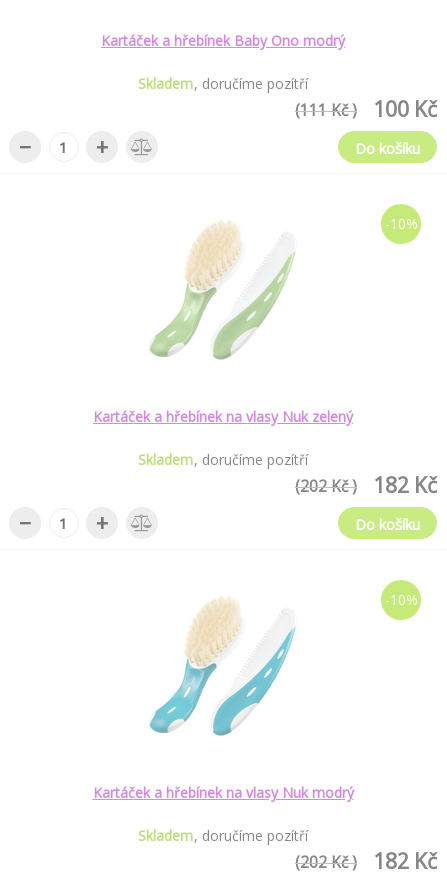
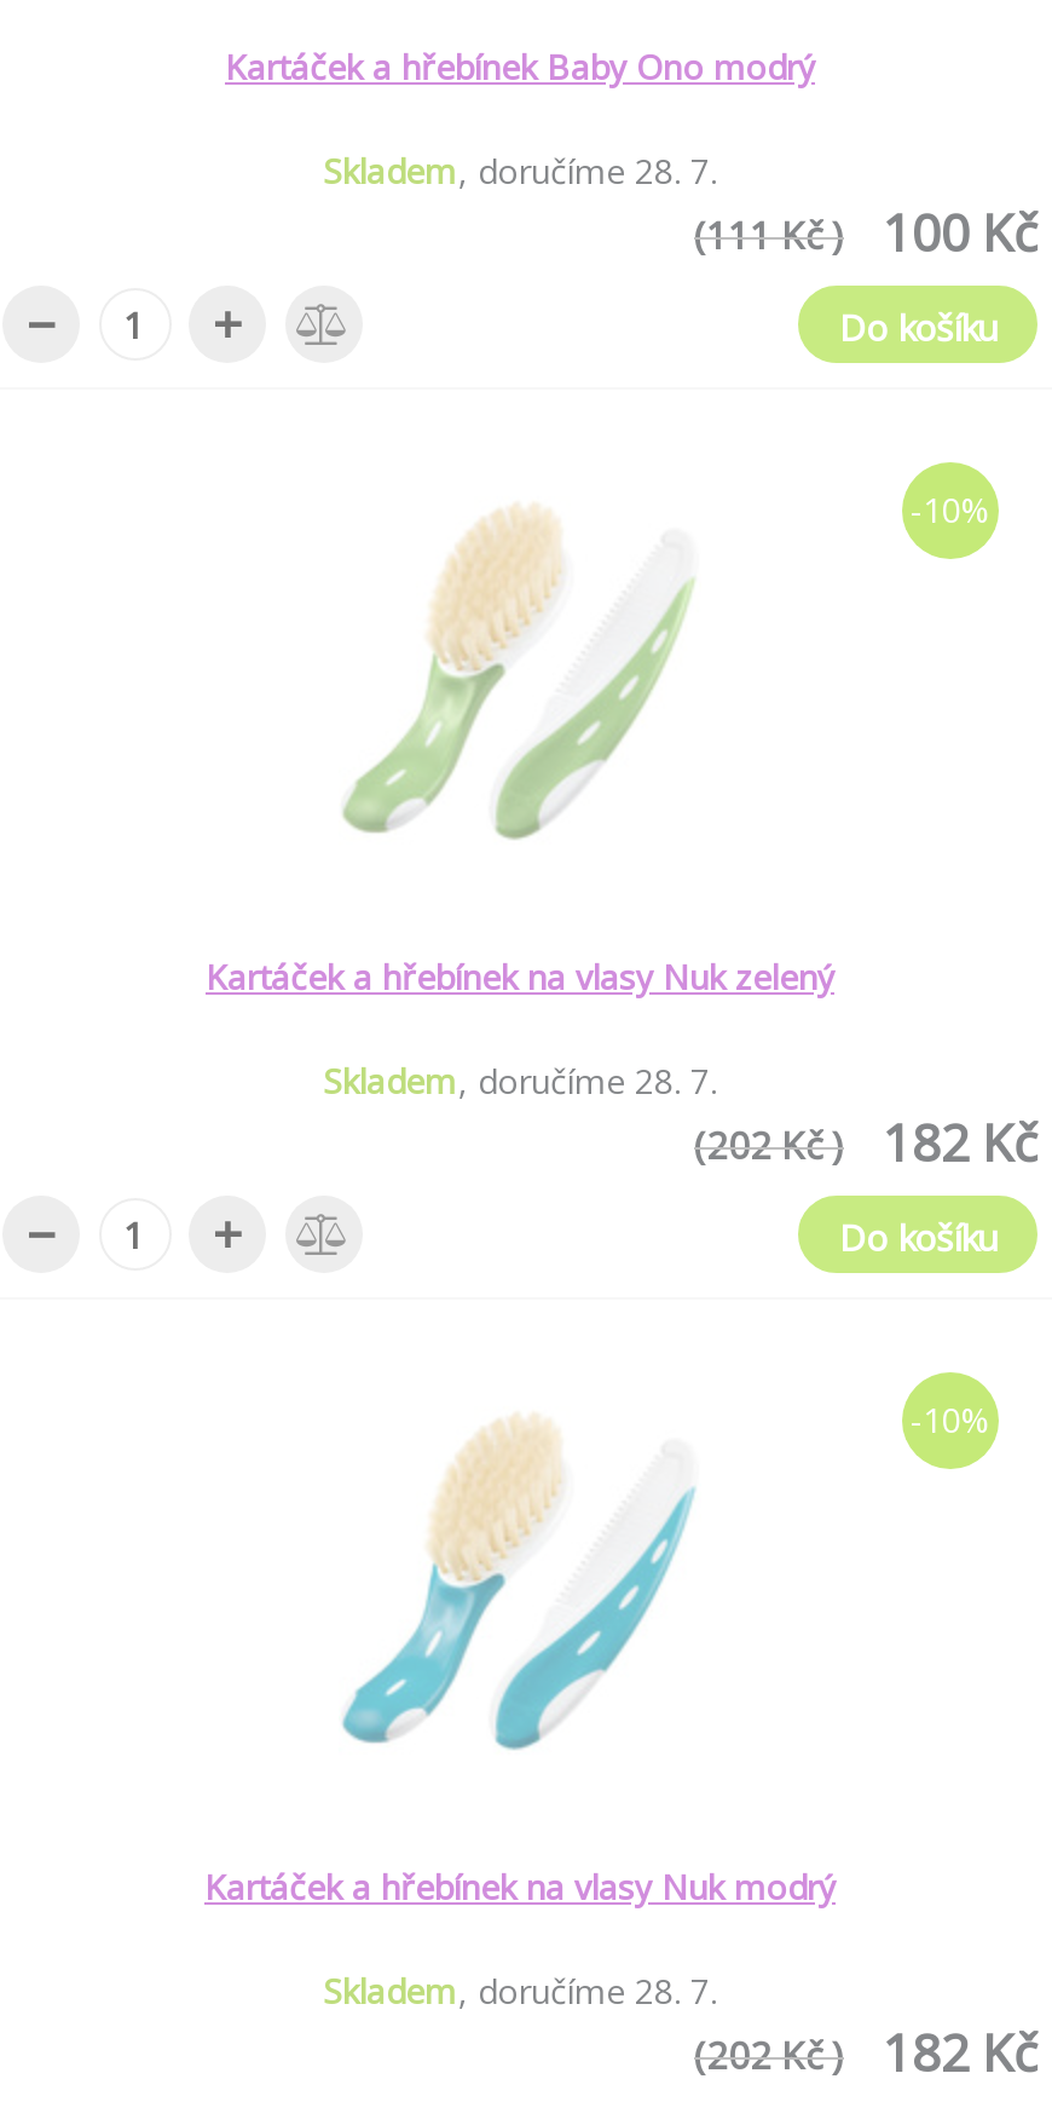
- Skladem doručíme pozítří
+ Skladem doručíme 28. 7.

- Skladem doručíme pozítří
+ Skladem doručíme 28. 7.

- Skladem doručíme pozítří
+ Skladem doručíme 28. 7.
